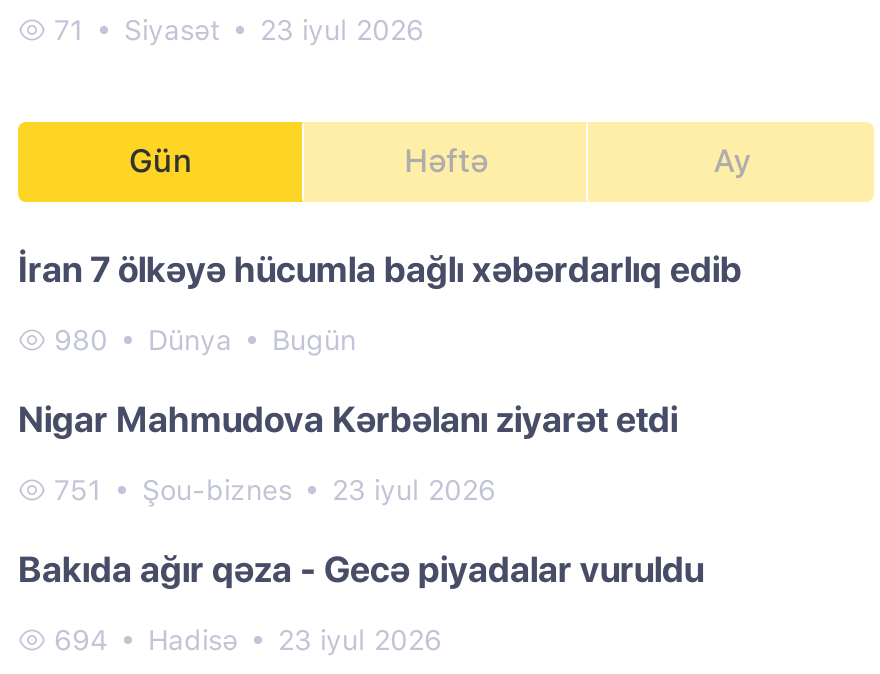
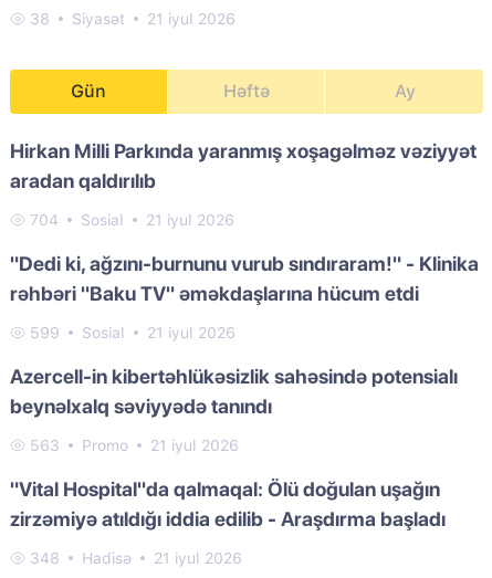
- 71
+ 38

- 23 iyul 2026
+ 21 iyul 2026

- İran 7 ölkəyə hücumla bağlı xəbərdarlıq edib
- 980
- Dünya
- Bugün
- Nigar Mahmudova Kərbəlanı ziyarət etdi
- 751
- Şou-biznes
- 23 iyul 2026
- Bakıda ağır qəza - Gecə piyadalar vuruldu
- 694
+ Hirkan Milli Parkında yaranmış xoşagəlməz vəziyyət
+ aradan qaldırılıb
+ 704
+ Sosial
+ 21 iyul 2026
+ "Dedi ki, ağzını-burnunu vurub sındıraram!" - Klinika
+ rəhbəri "Baku TV" əməkdaşlarına hücum etdi
+ 599
+ Sosial
+ 21 iyul 2026
+ Azercell-in kibertəhlükəsizlik sahəsində potensialı
+ beynəlxalq səviyyədə tanındı
+ 563
+ Promo
+ 21 iyul 2026
+ "Vital Hospital"da qalmaqal: Ölü doğulan uşağın
+ zirzəmiyə atıldığı iddia edilib - Araşdırma başladı
+ 348

- 23 iyul 2026
+ 21 iyul 2026
